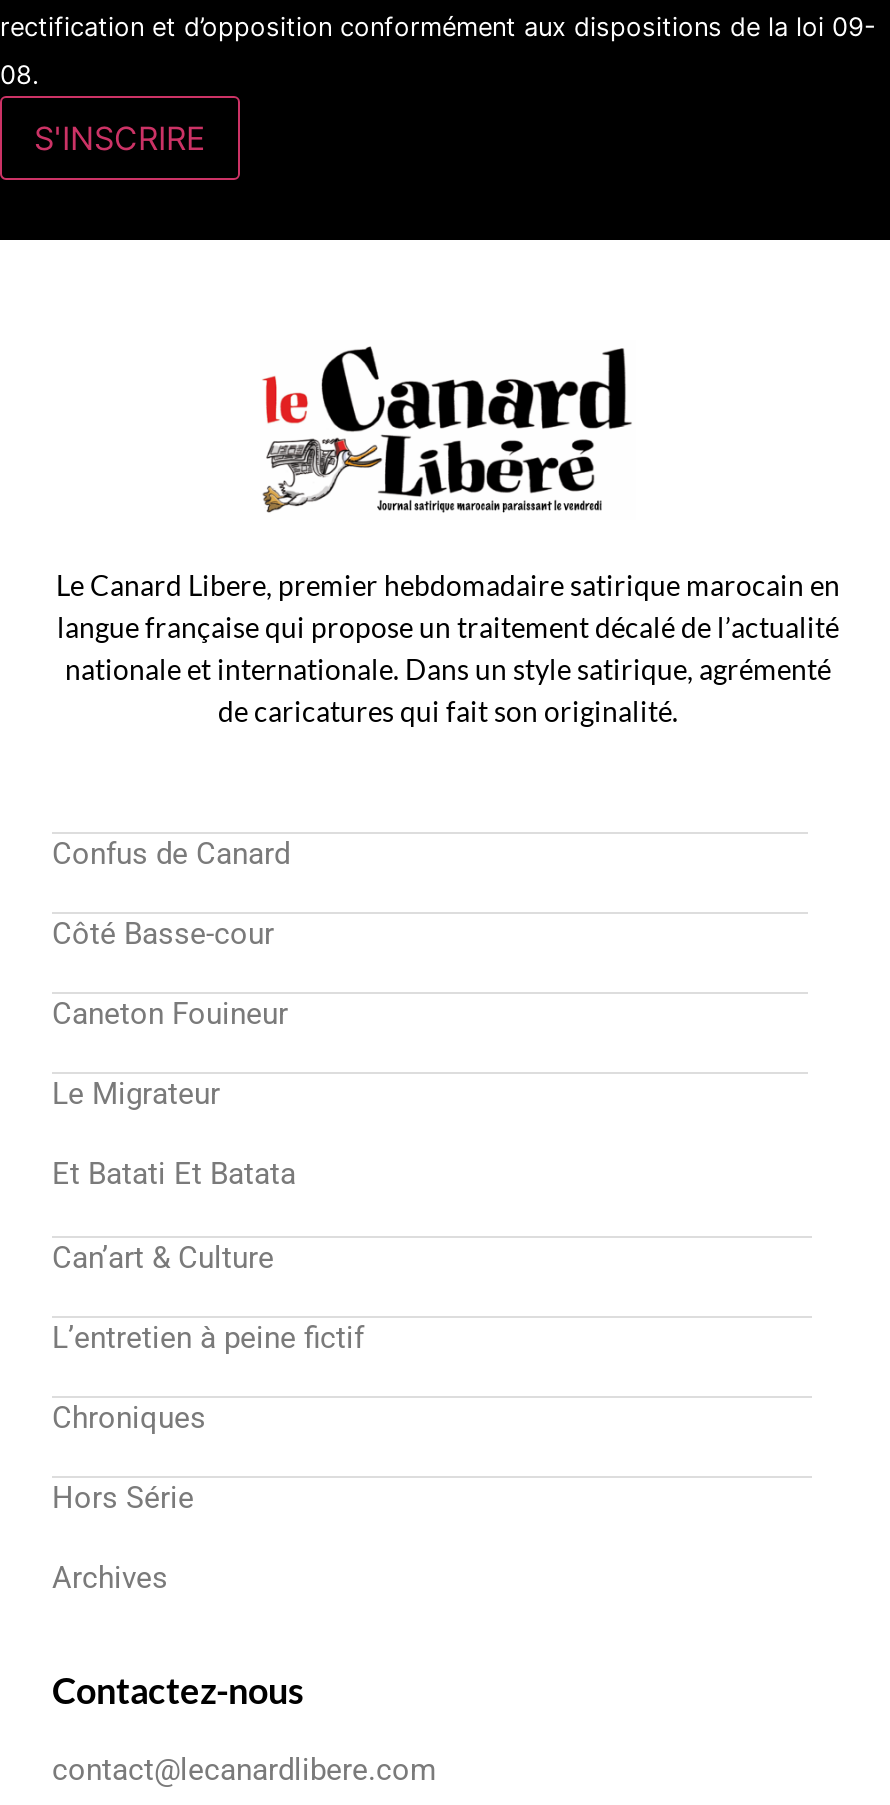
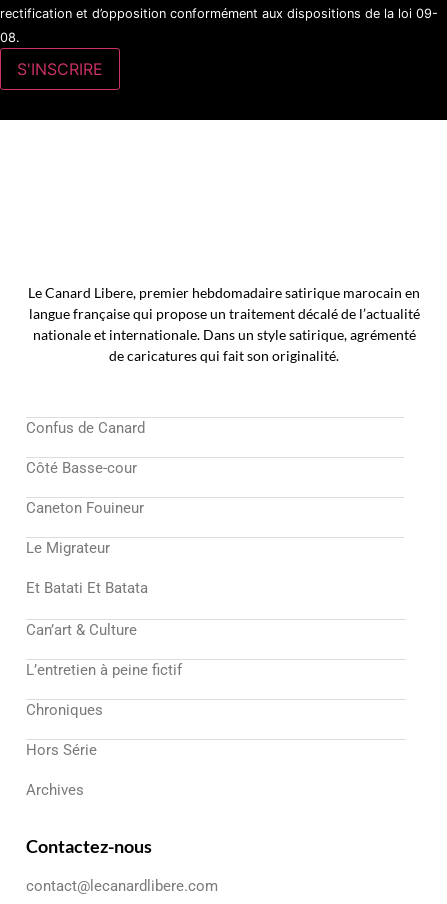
- [image]
